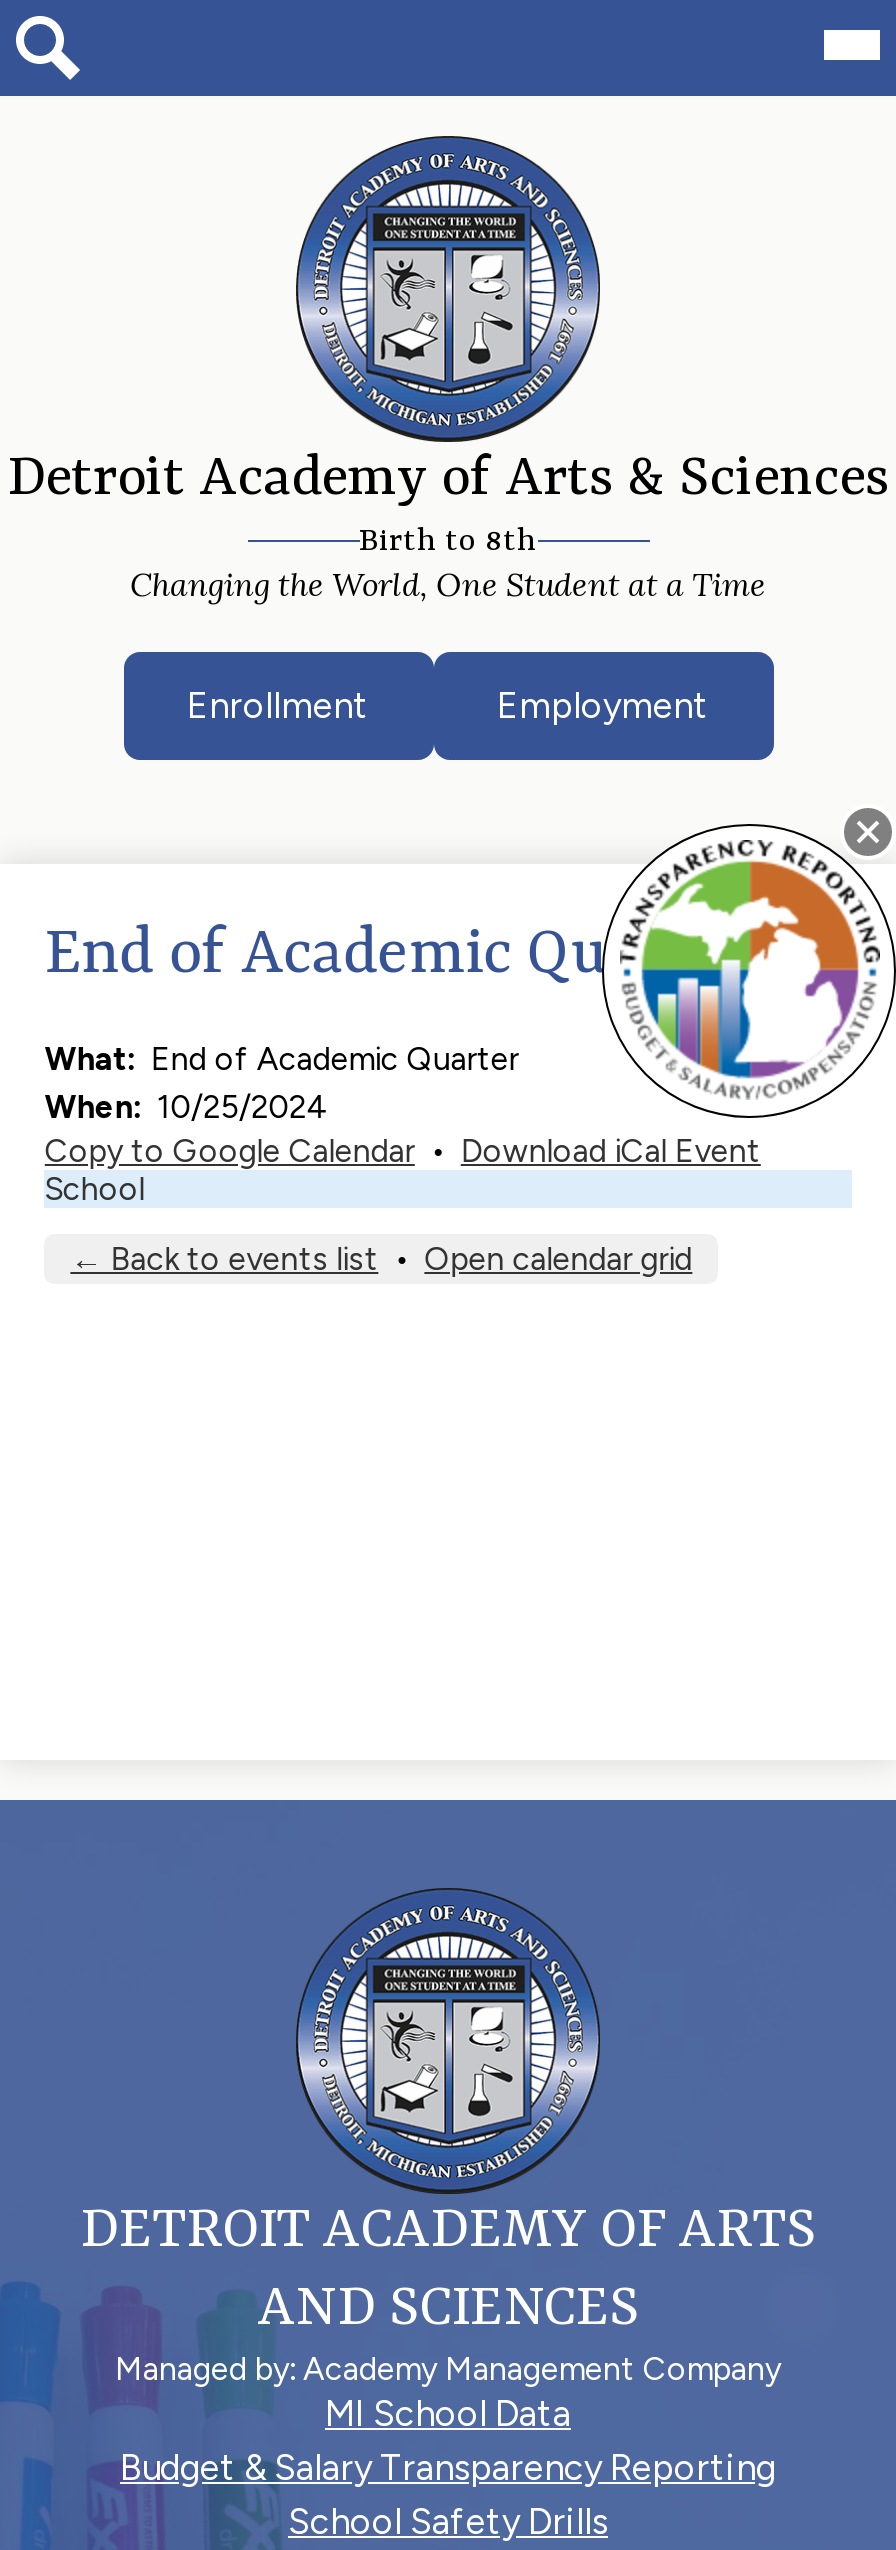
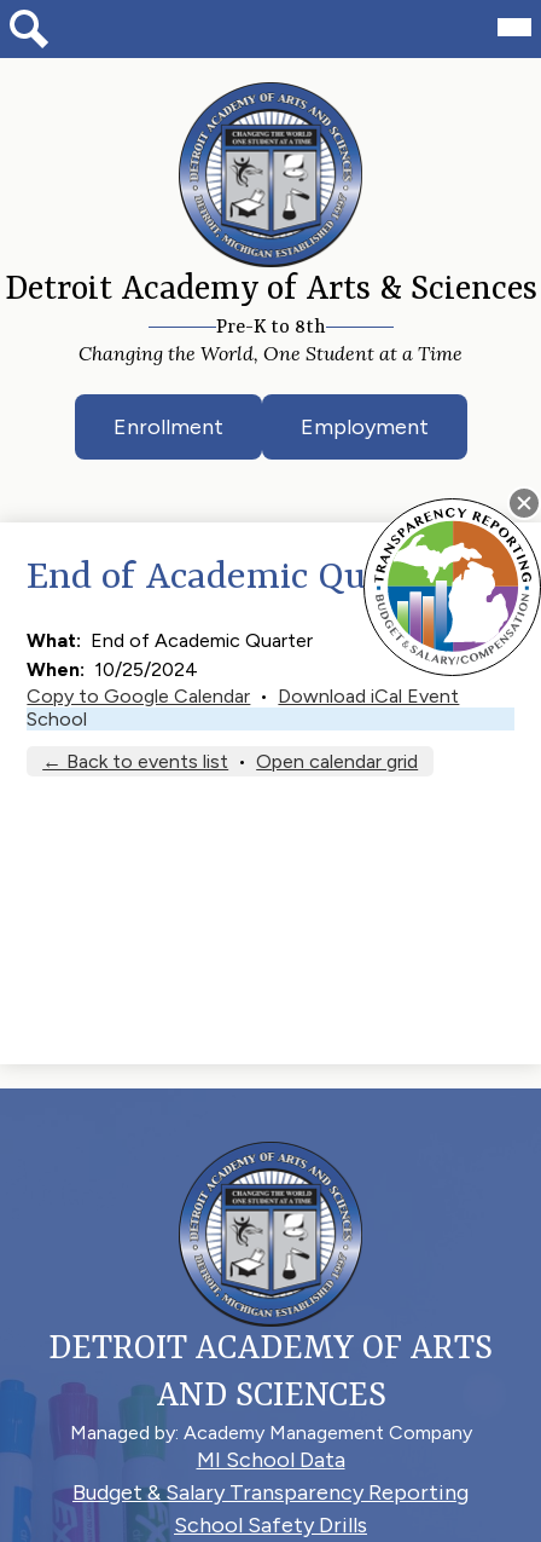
- Birth to 8th
+ Pre-K to 8th
